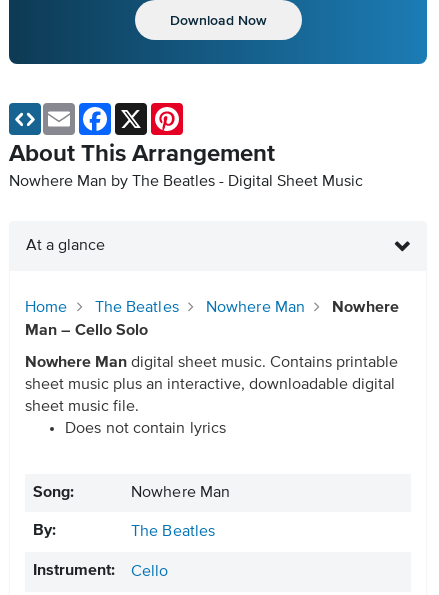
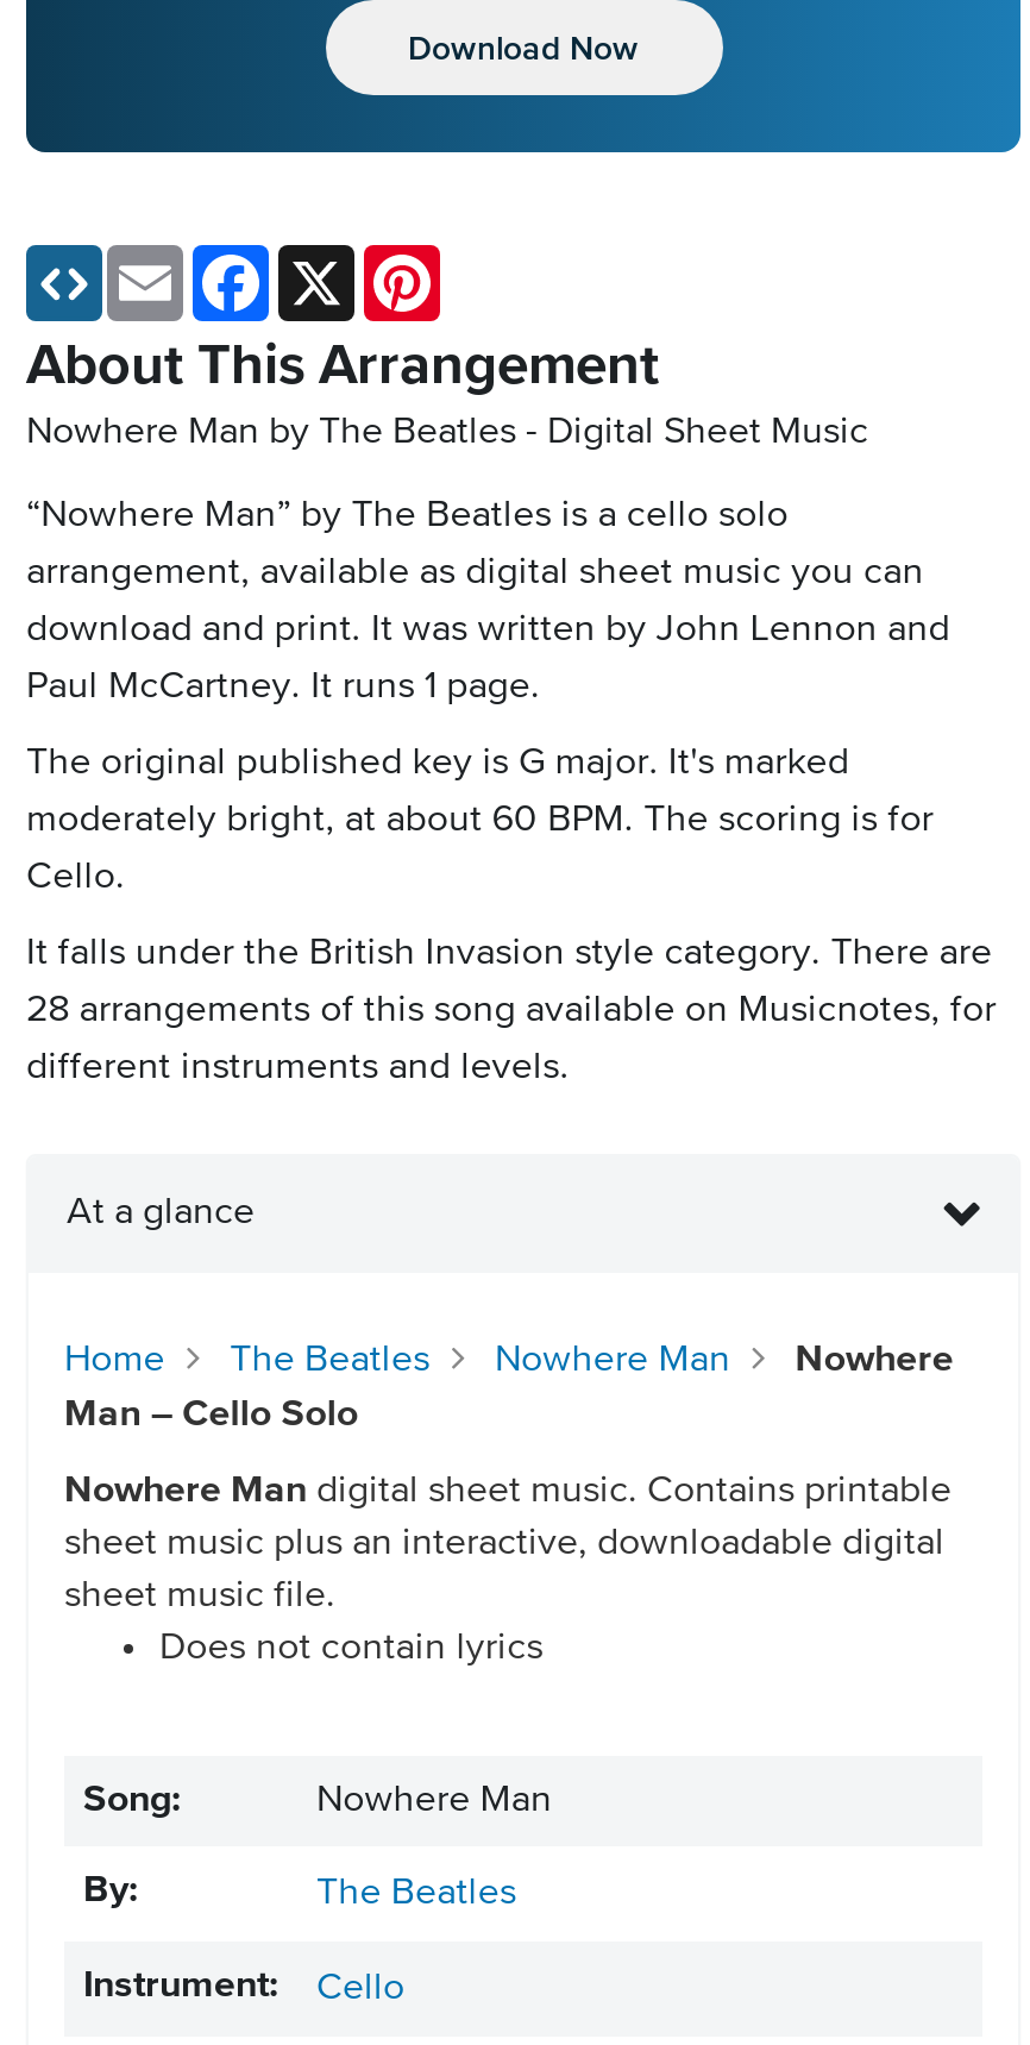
+ “Nowhere Man” by The Beatles is a cello solo
+ arrangement, available as digital sheet music you can
+ download and print. It was written by John Lennon and
+ Paul McCartney. It runs 1 page.
+ The original published key is G major. It's marked
+ moderately bright, at about 60 BPM. The scoring is for
+ Cello.
+ It falls under the British Invasion style category. There are
+ 28 arrangements of this song available on Musicnotes, for
+ different instruments and levels.
